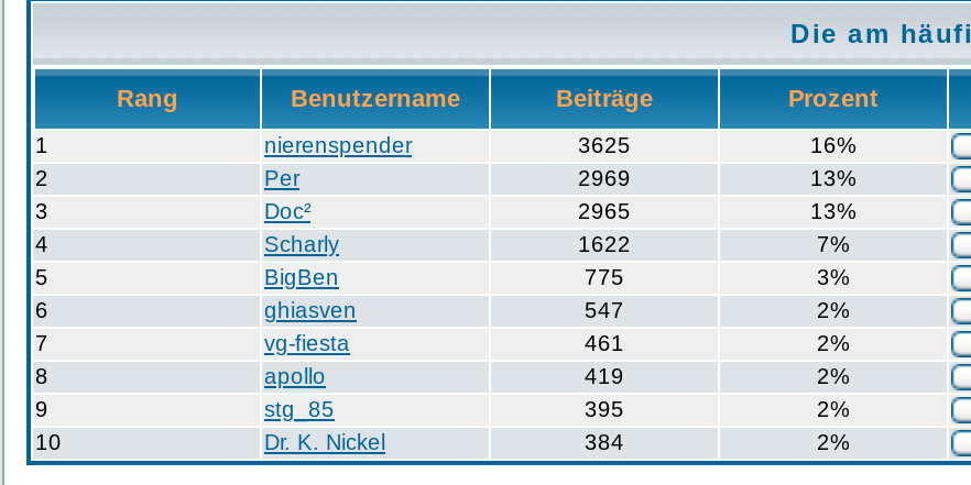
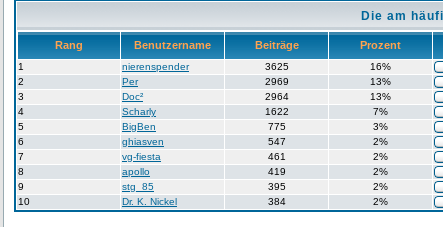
- 2965
+ 2964
